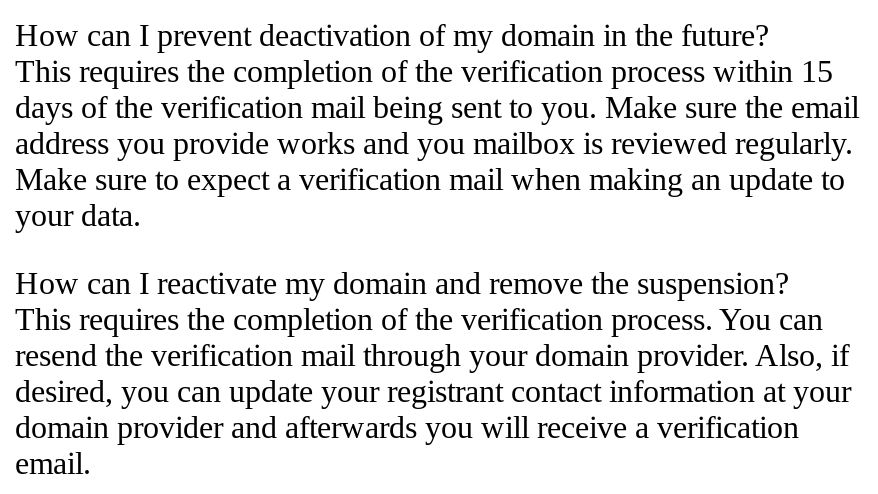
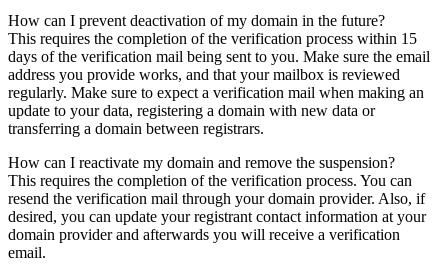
- address you provide works and you mailbox is reviewed regularly.
- Make sure to expect a verification mail when making an update to
- your data.
+ address you provide works, and that your mailbox is reviewed
+ regularly. Make sure to expect a verification mail when making an
+ update to your data, registering a domain with new data or
+ transferring a domain between registrars.
